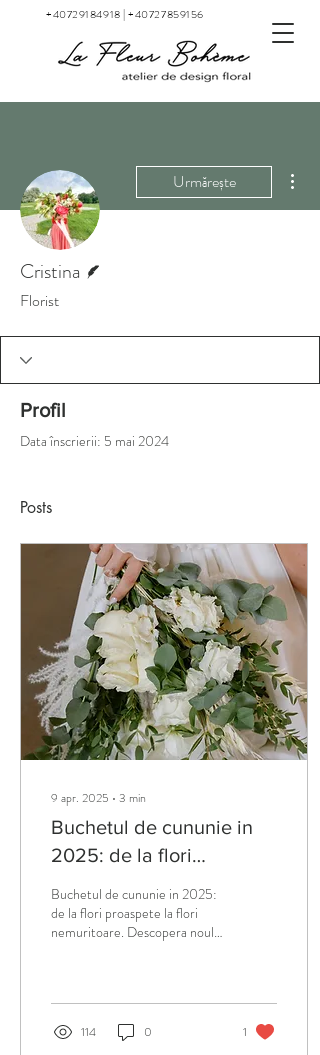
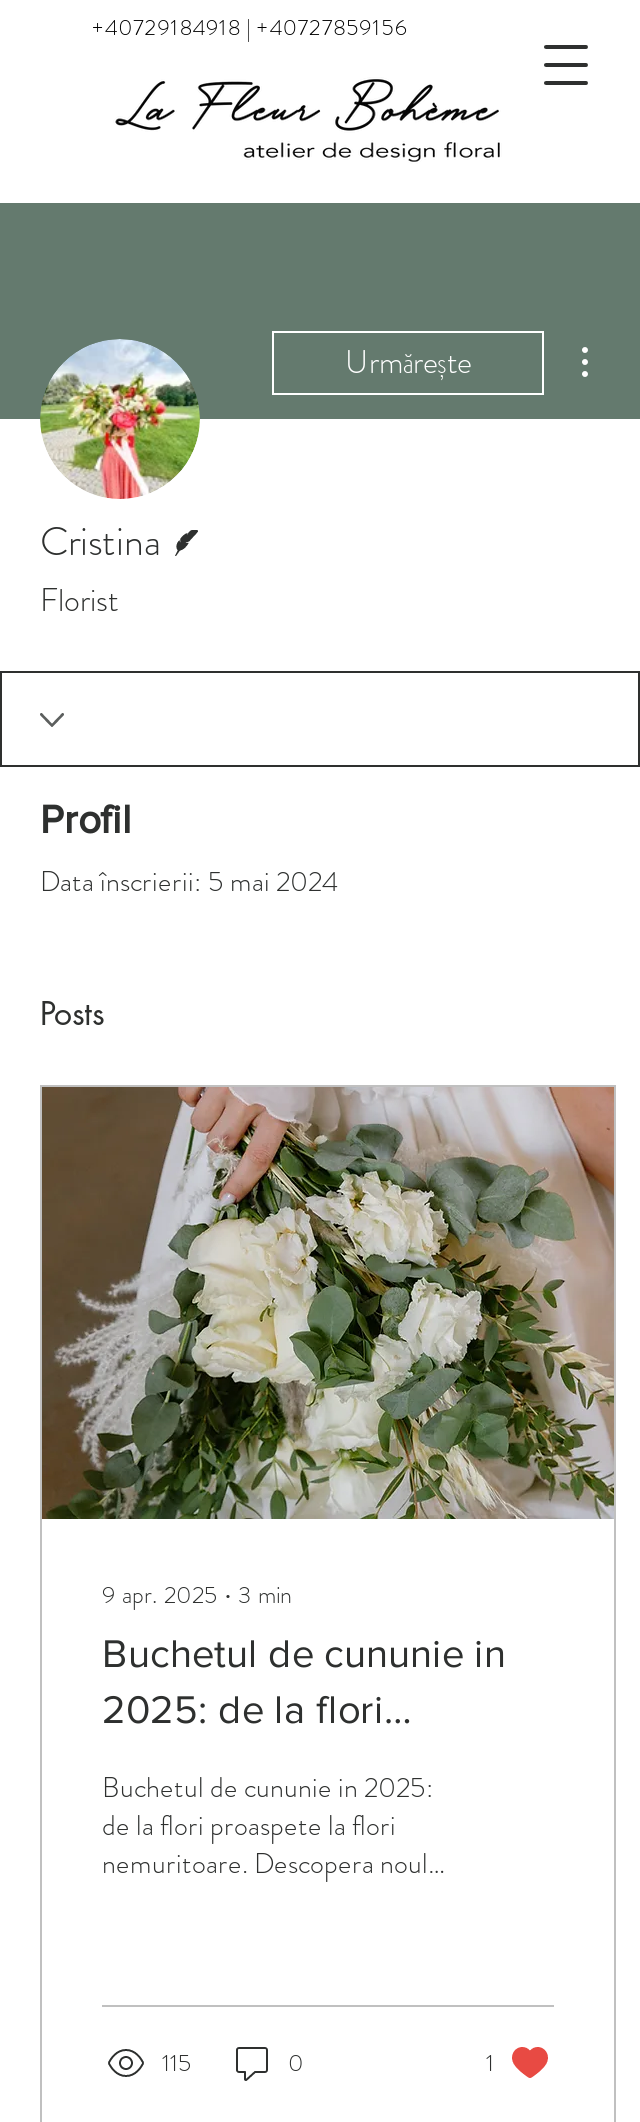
- 114
+ 115
